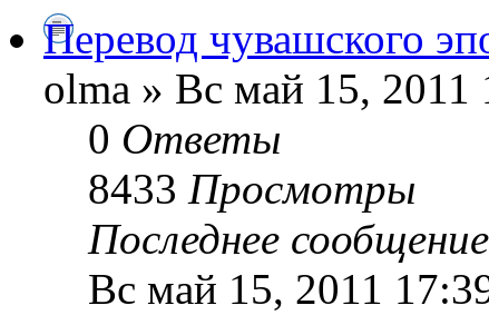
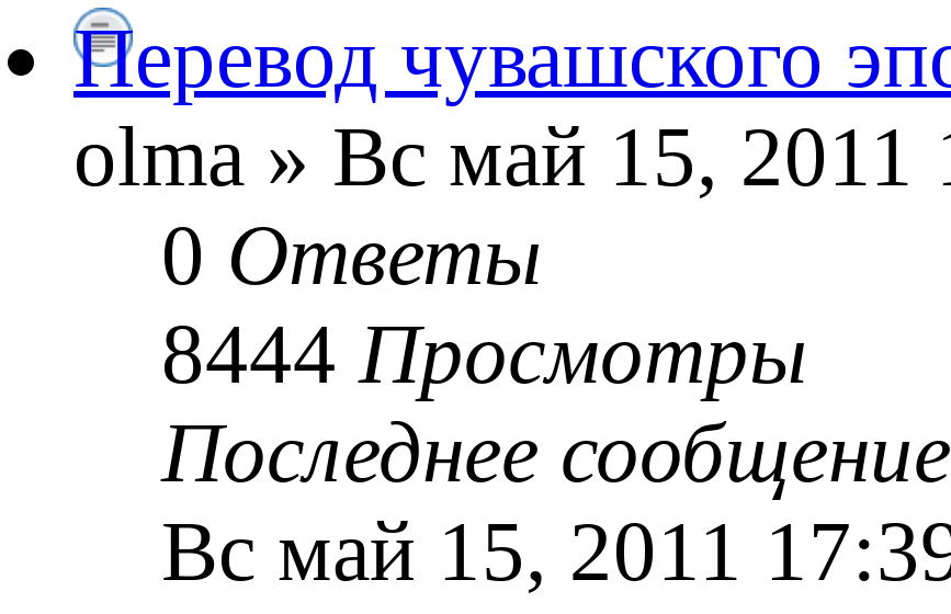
- 8433 Просмотры
+ 8444 Просмотры
